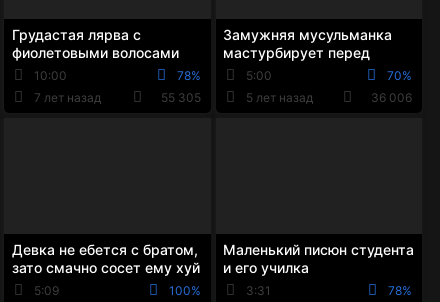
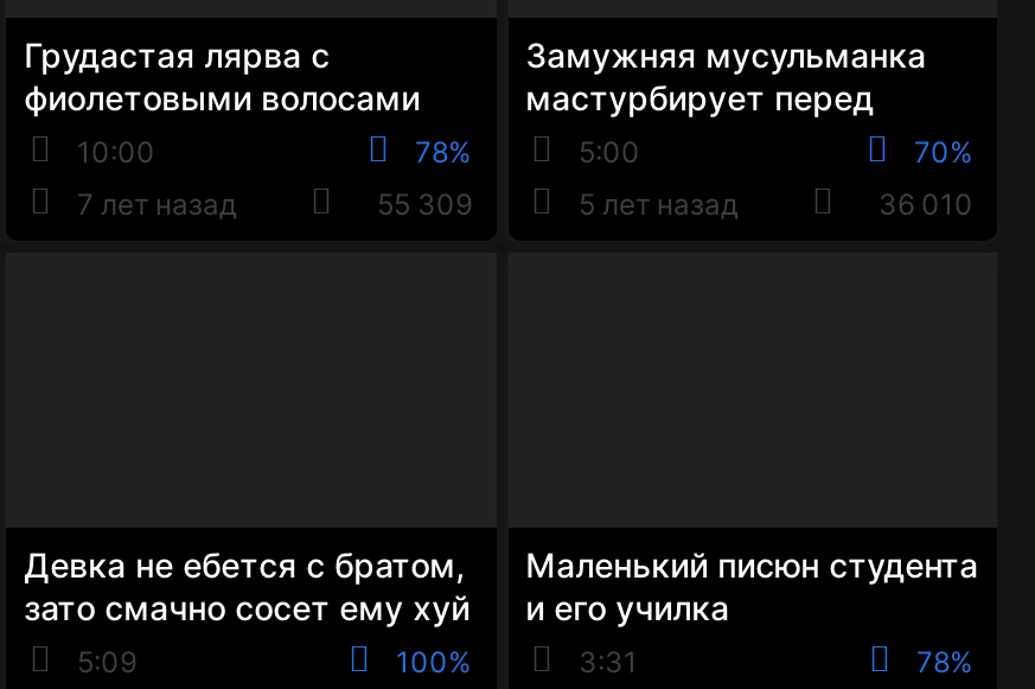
- 55 305
+ 55 309

- 36 006
+ 36 010
